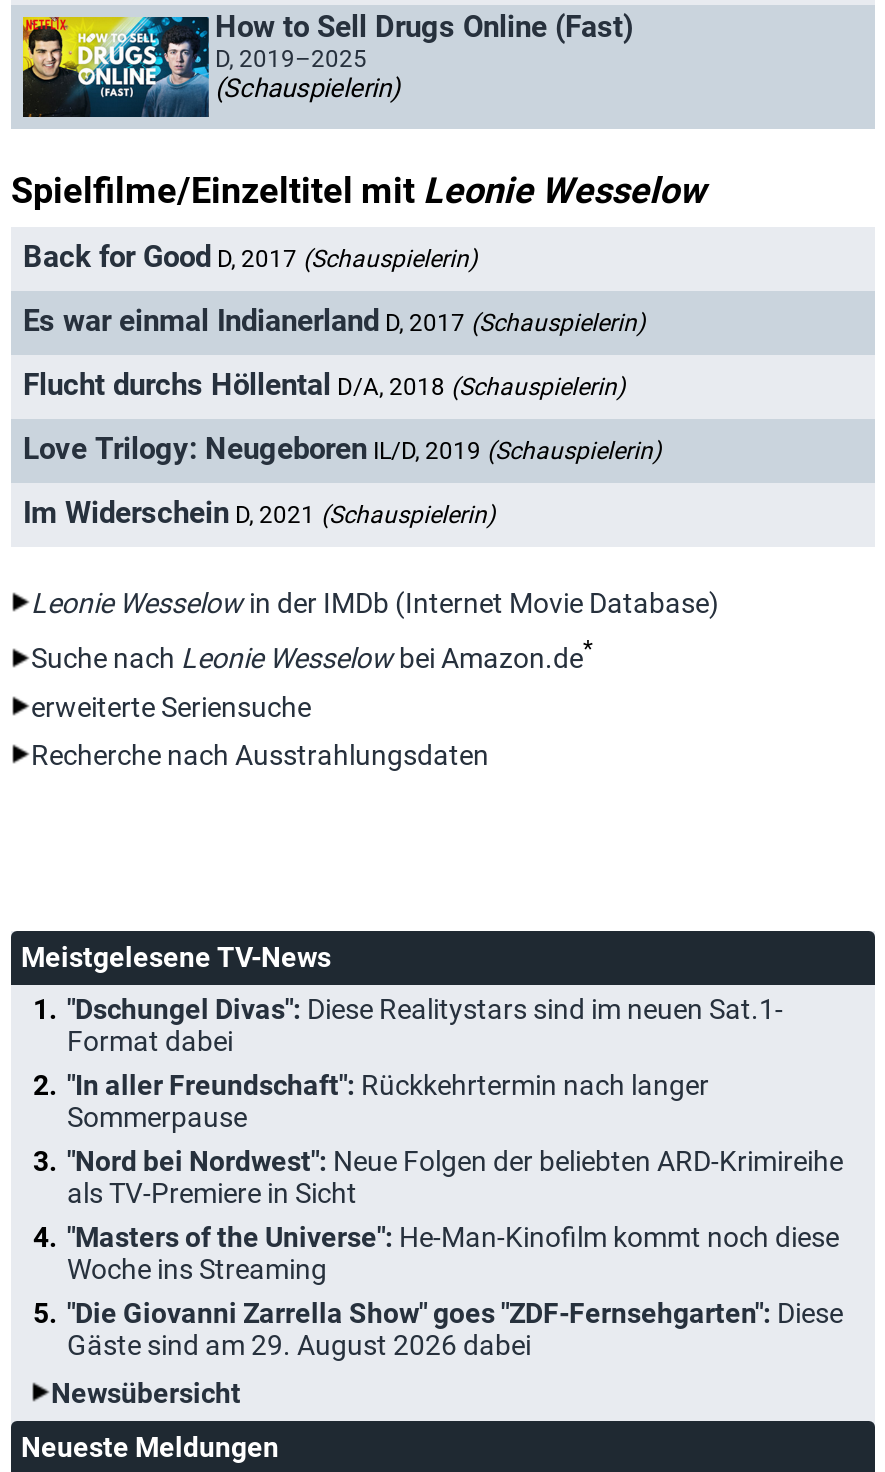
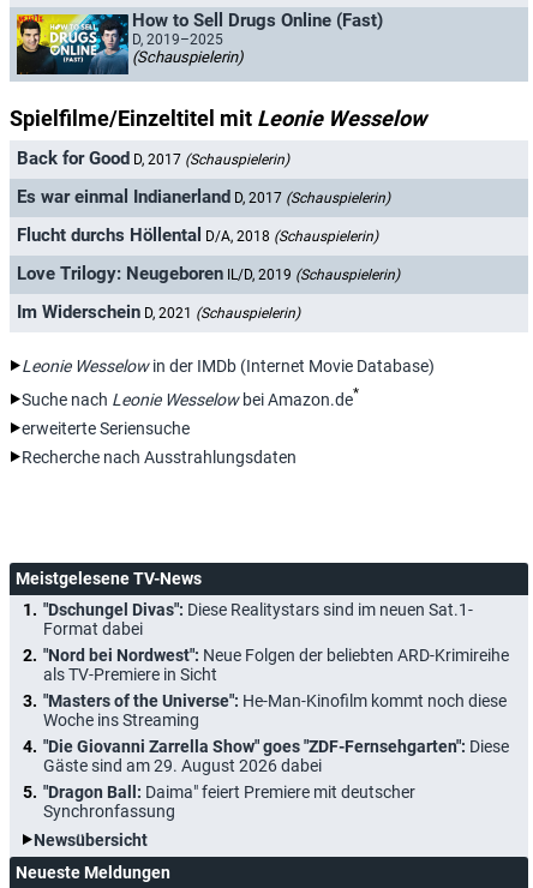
- "In aller Freundschaft": Rückkehrtermin nach langer
- Sommerpause

moved up: "Nord bei Nordwest": Neue Folgen der beliebten ARD-Krimireihe | als TV-Premiere in Sicht | "Masters of the Universe": He-Man-Kinofilm kommt noch diese | Woche ins Streaming | "Die Giovanni Zarrella Show" goes "ZDF-Fernsehgarten": Diese | Gäste sind am 29. August 2026 dabei

+ "Dragon Ball: Daima" feiert Premiere mit deutscher
+ Synchronfassung
